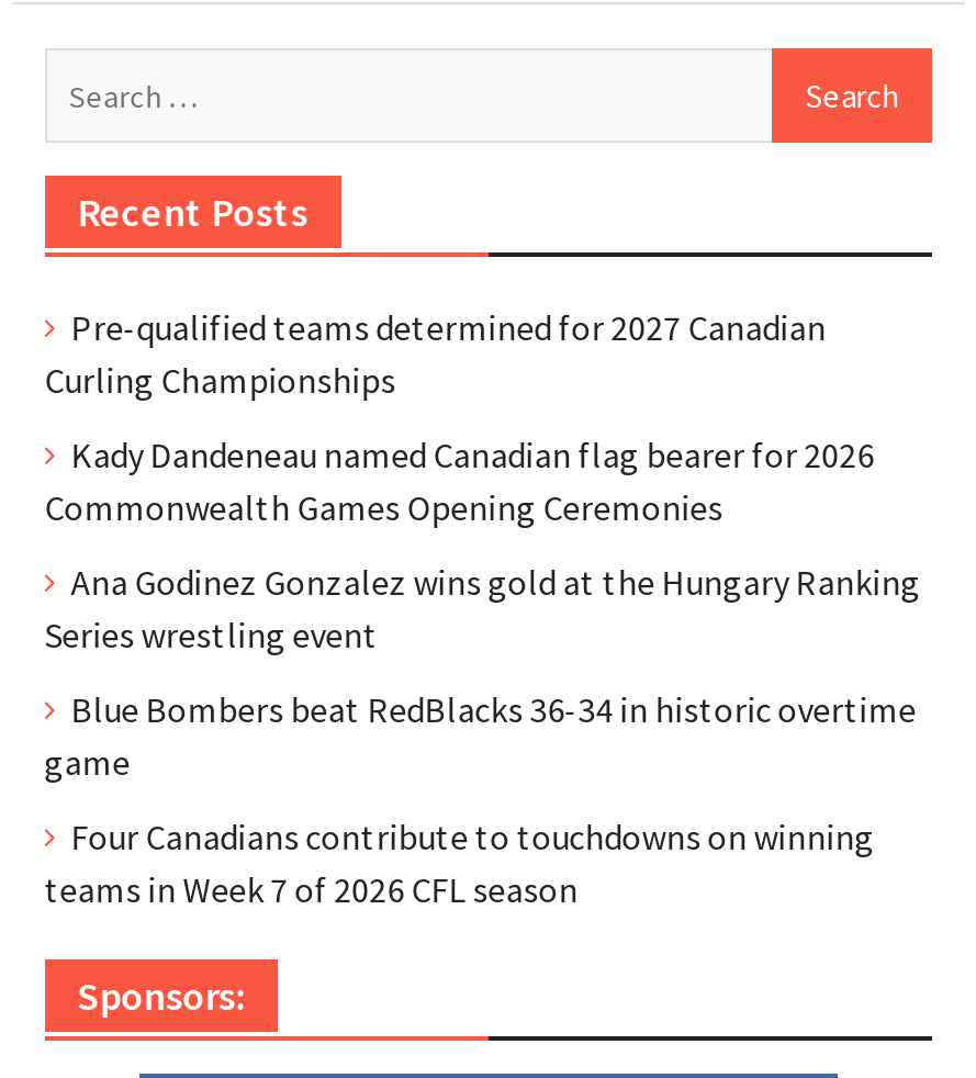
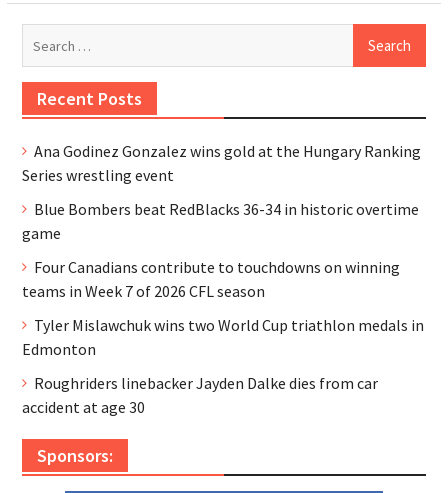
- Pre-qualified teams determined for 2027 Canadian
- Curling Championships
- Kady Dandeneau named Canadian flag bearer for 2026
- Commonwealth Games Opening Ceremonies

moved up: Ana Godinez Gonzalez wins gold at the Hungary Ranking | Series wrestling event | Blue Bombers beat RedBlacks 36-34 in historic overtime | game | Four Canadians contribute to touchdowns on winning | teams in Week 7 of 2026 CFL season

+ Tyler Mislawchuk wins two World Cup triathlon medals in
+ Edmonton
+ Roughriders linebacker Jayden Dalke dies from car
+ accident at age 30
